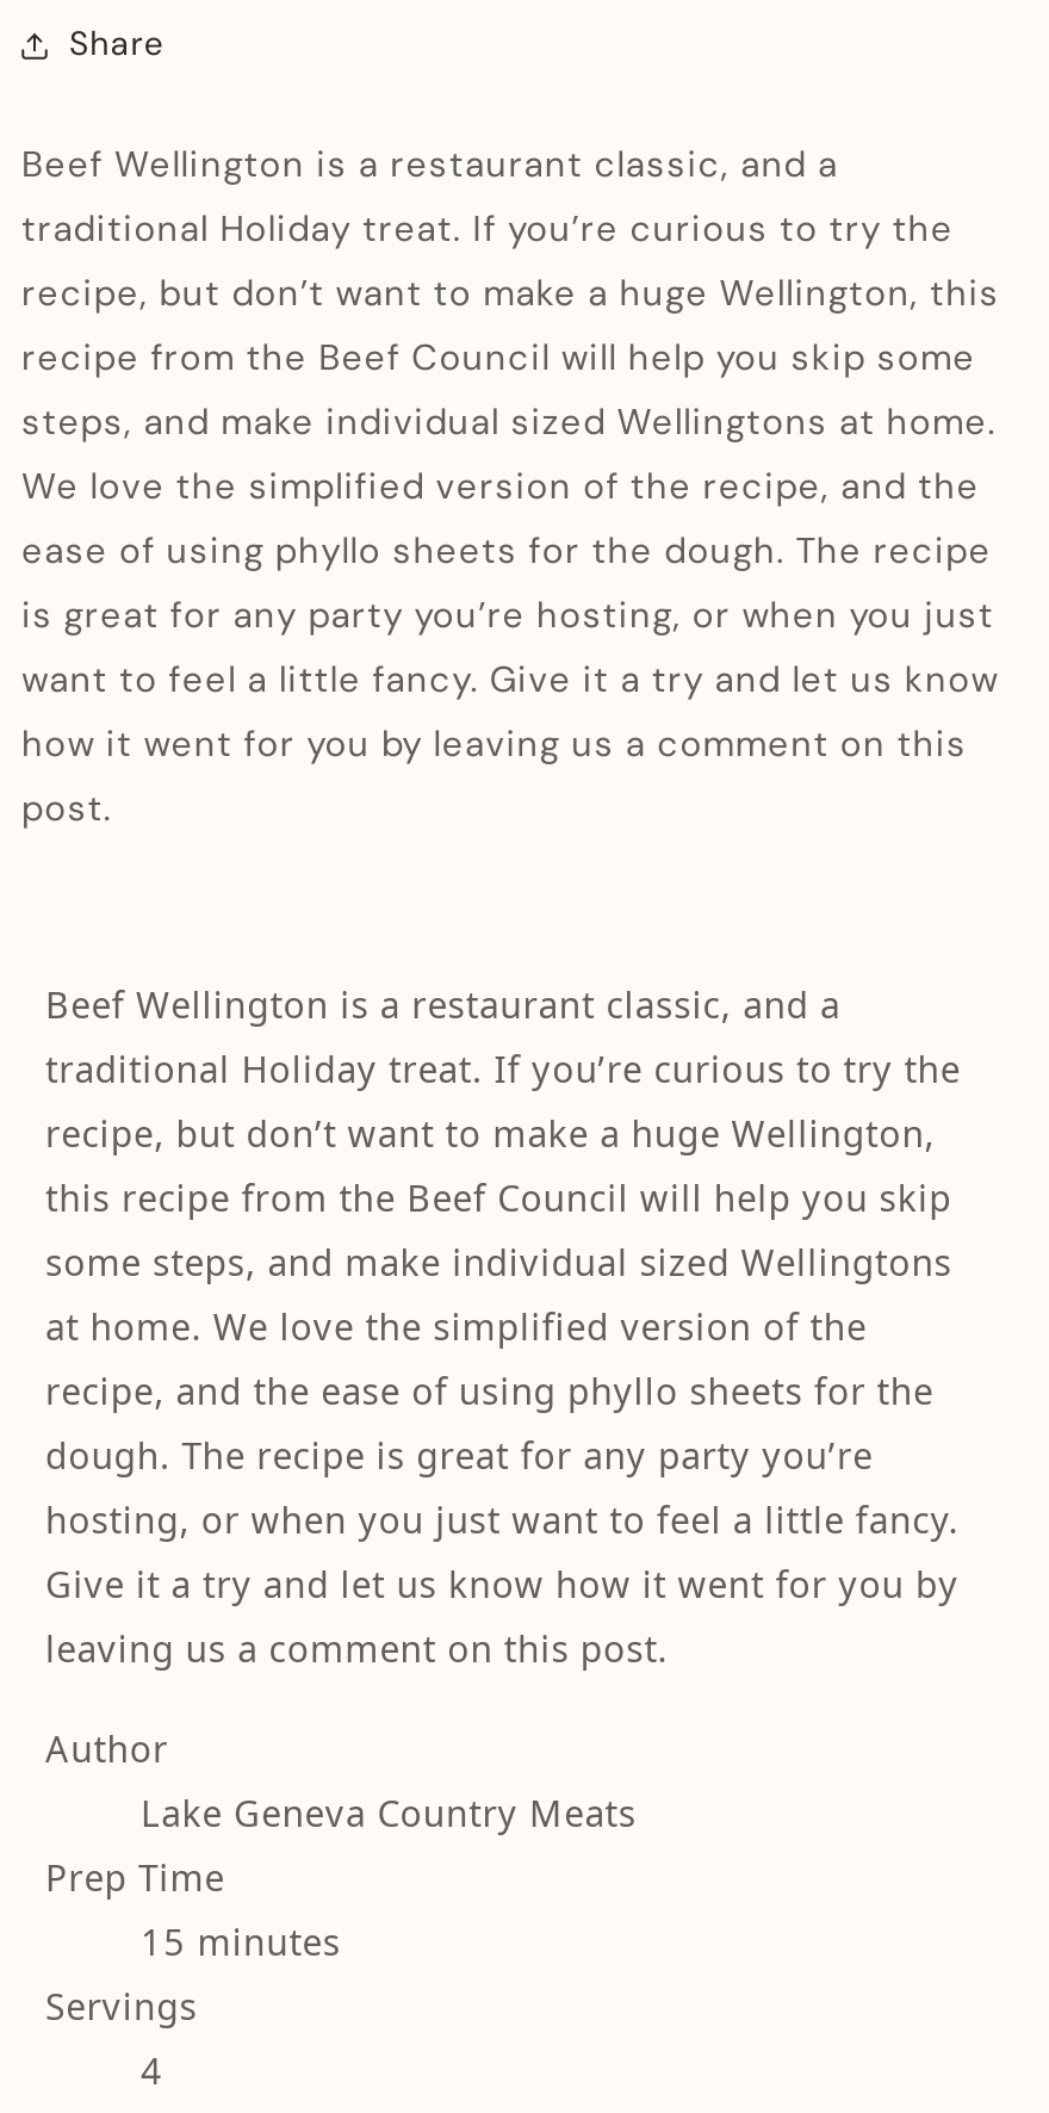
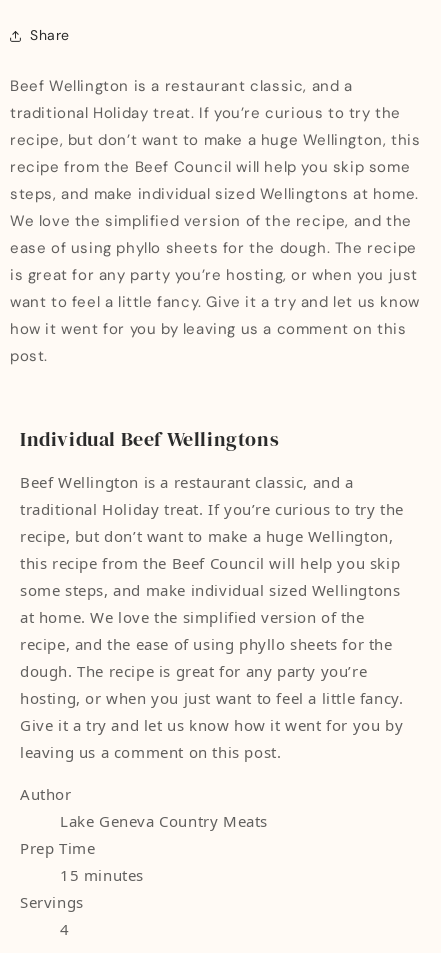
+ Individual Beef Wellingtons
